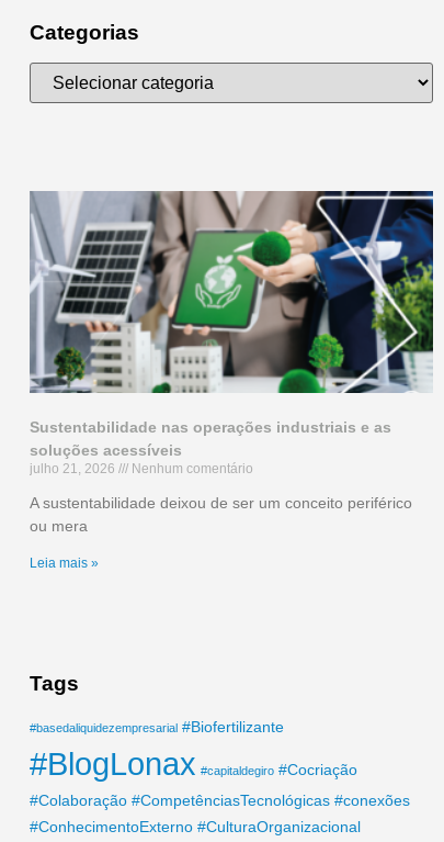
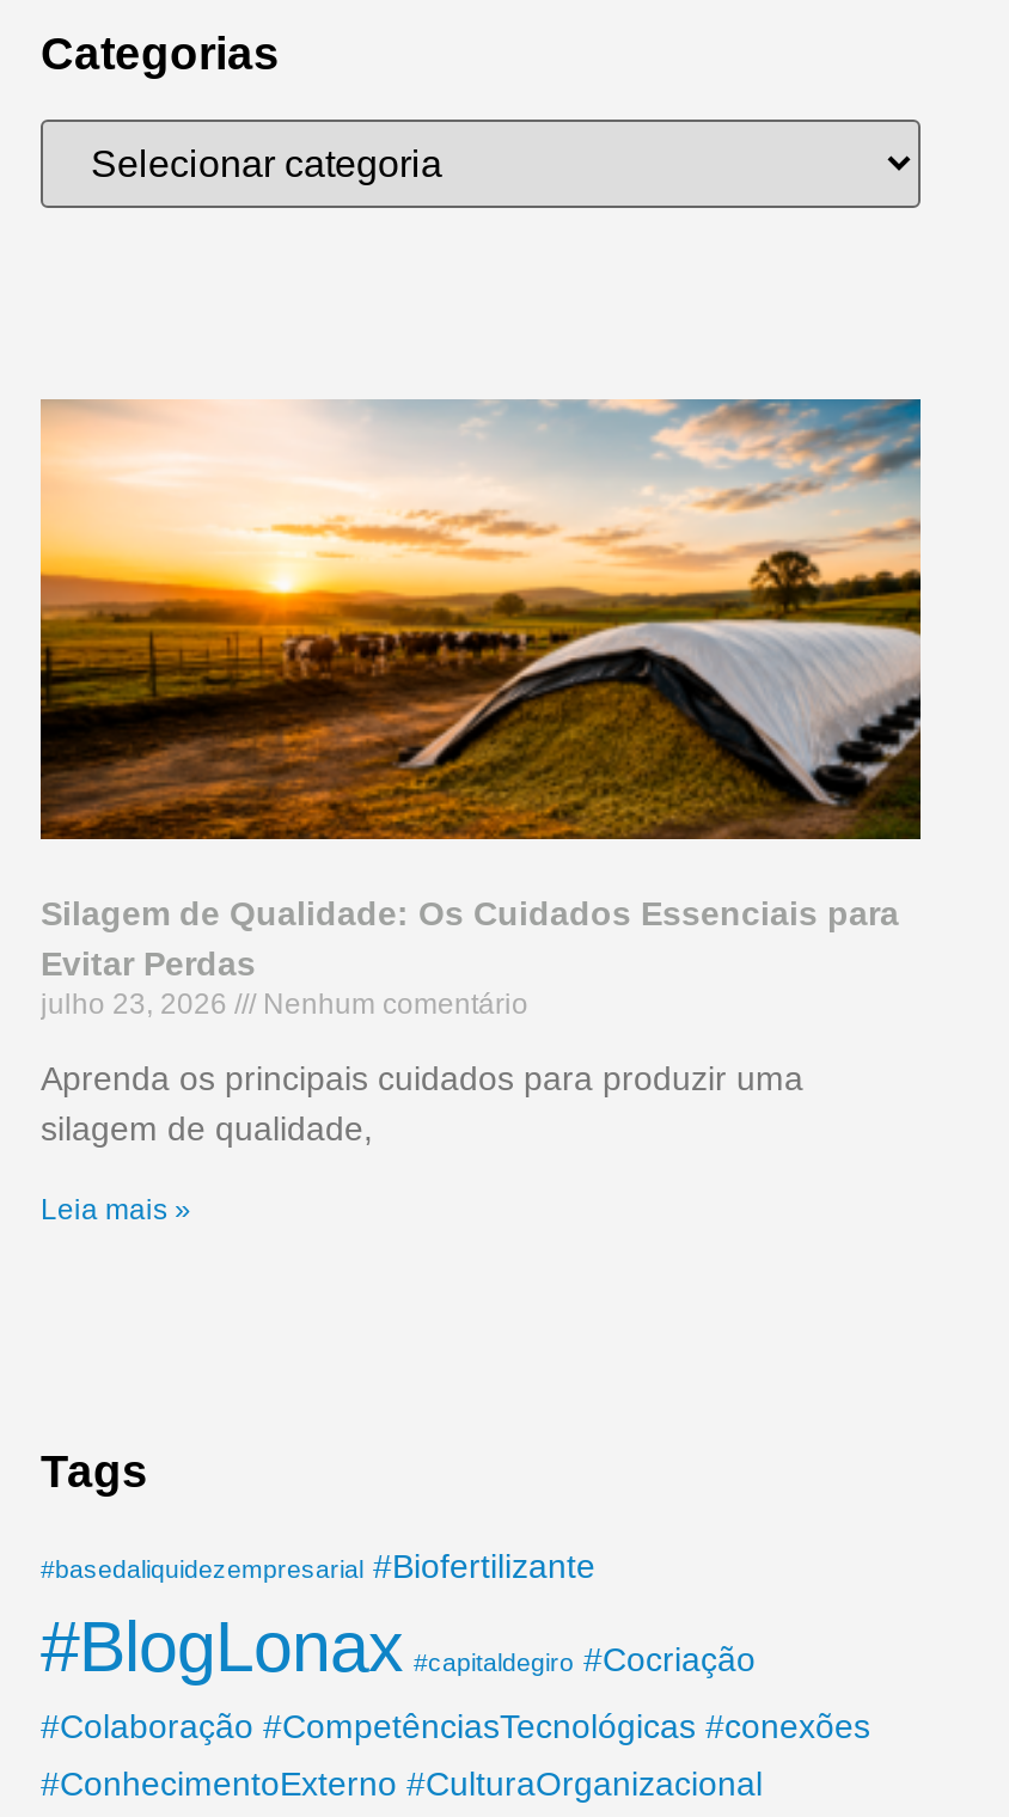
- [image]
- Sustentabilidade nas operações industriais e as
- soluções acessíveis
- julho 21, 2026
+ [image]
+ Silagem de Qualidade: Os Cuidados Essenciais para
+ Evitar Perdas
+ julho 23, 2026

- A sustentabilidade deixou de ser um conceito periférico
- ou mera
+ Aprenda os principais cuidados para produzir uma
+ silagem de qualidade,
